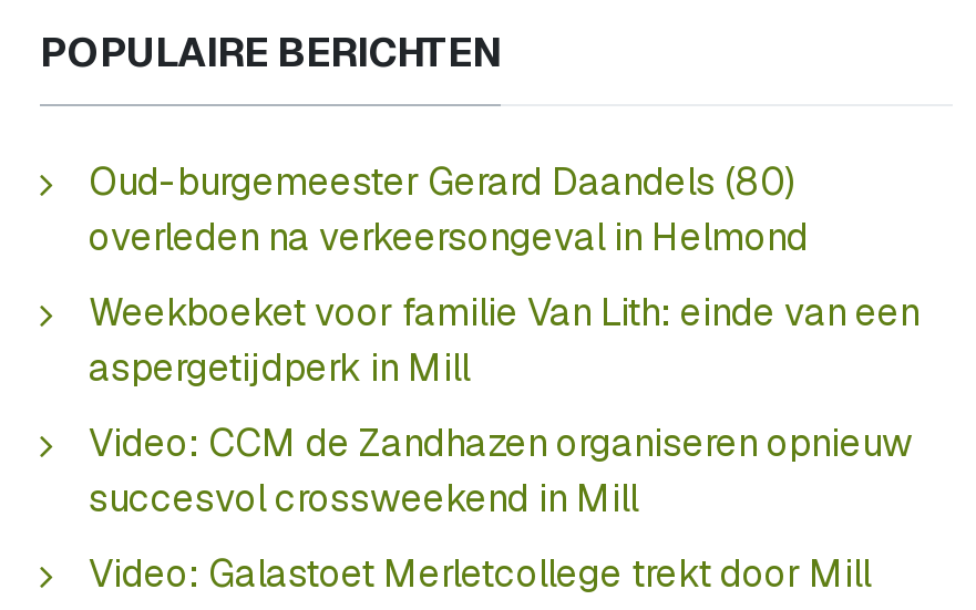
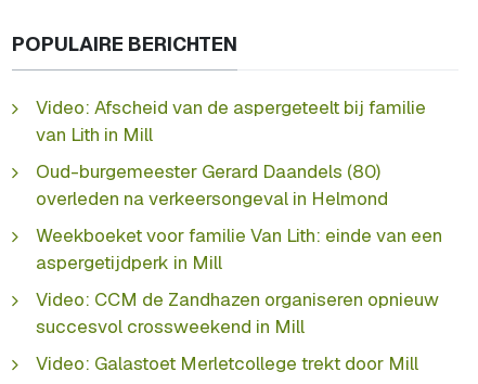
+ Video: Afscheid van de aspergeteelt bij familie
+ van Lith in Mill
